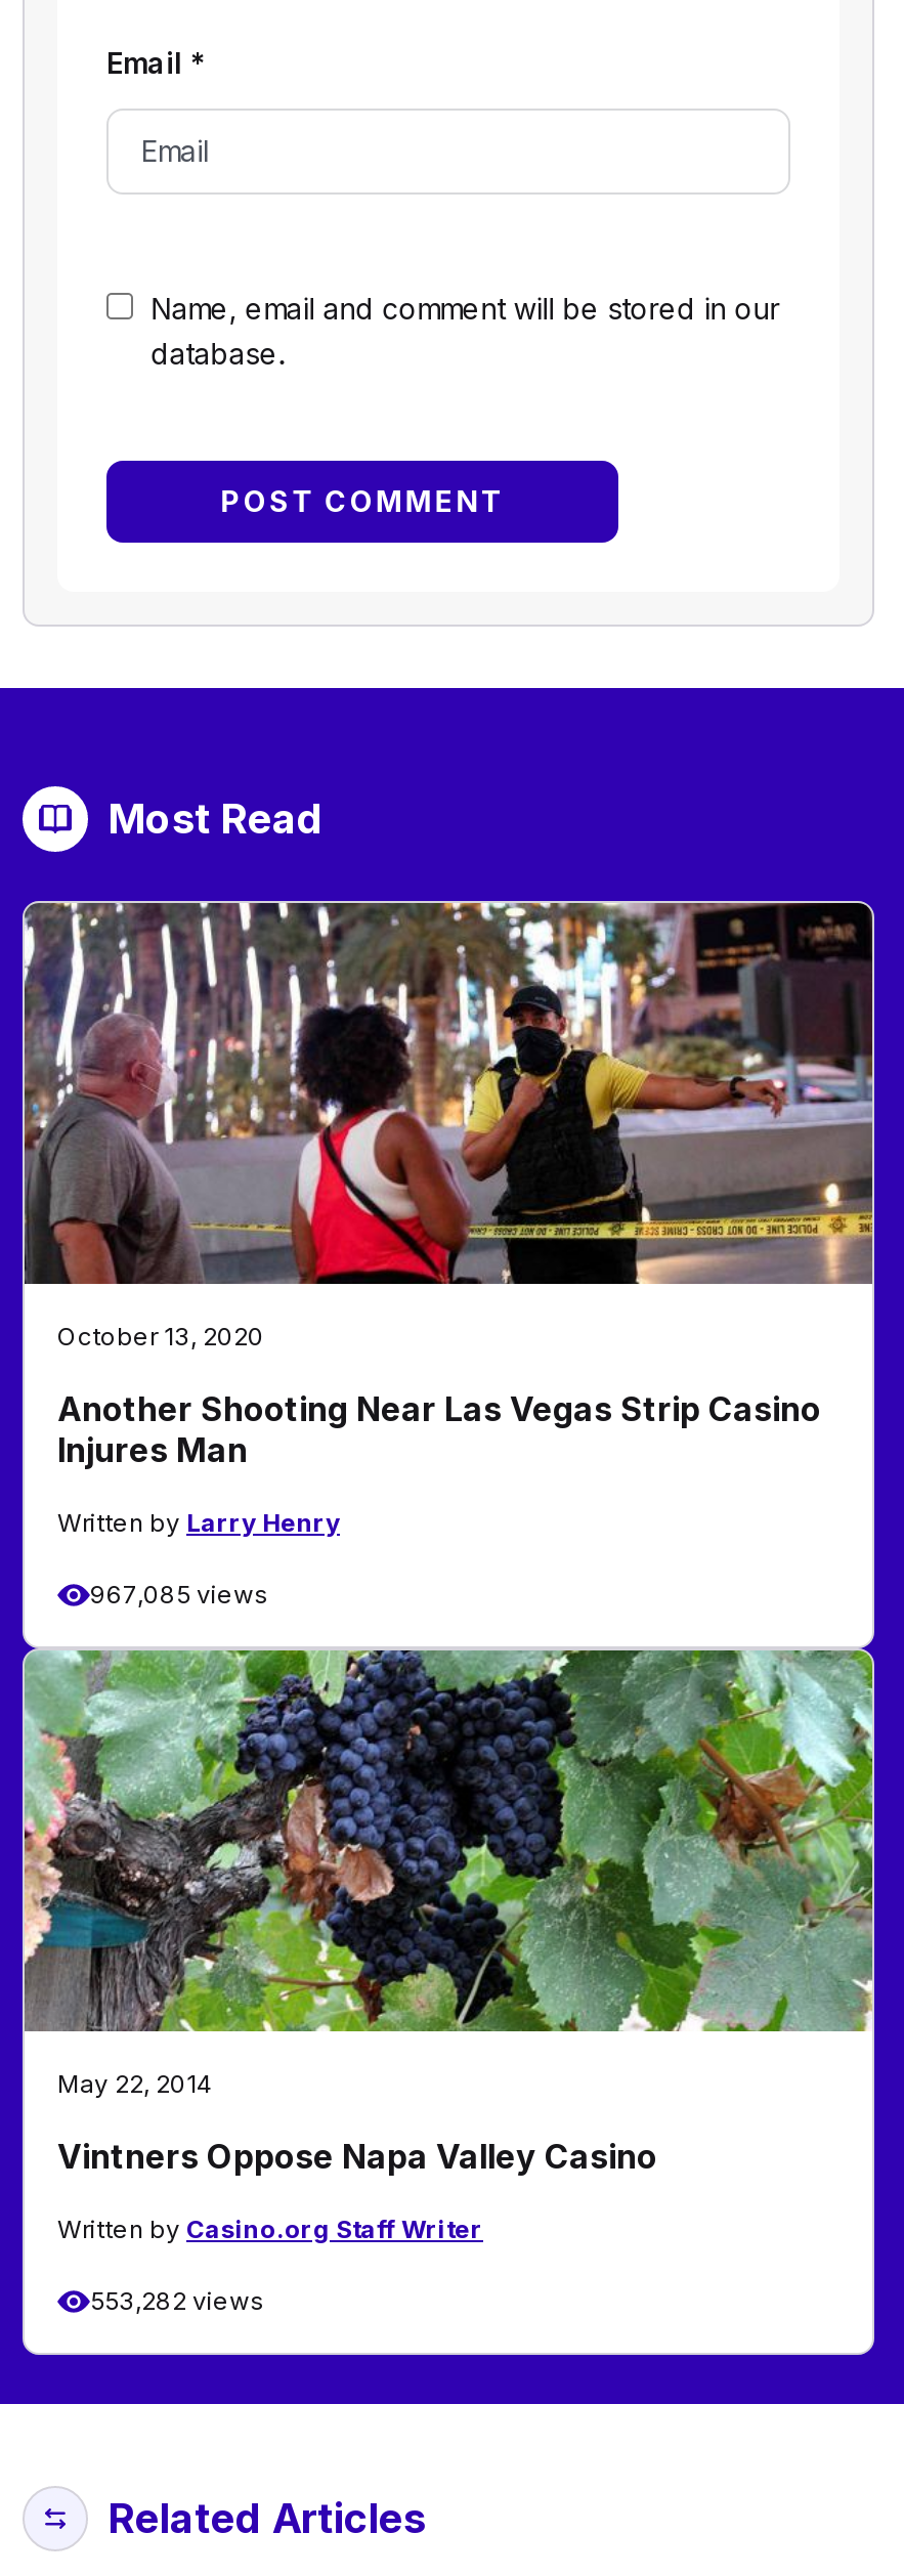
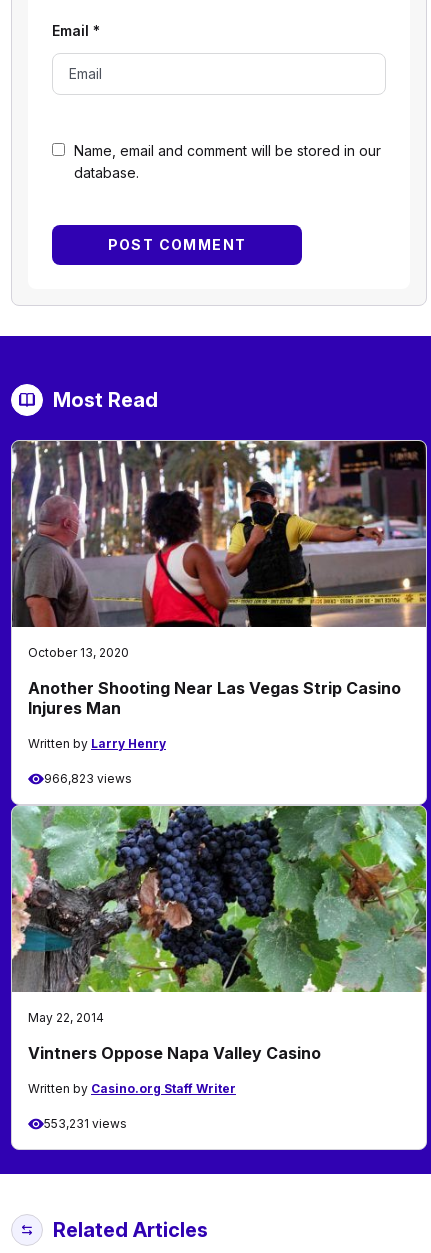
- 967,085 views
+ 966,823 views

- 553,282 views
+ 553,231 views
